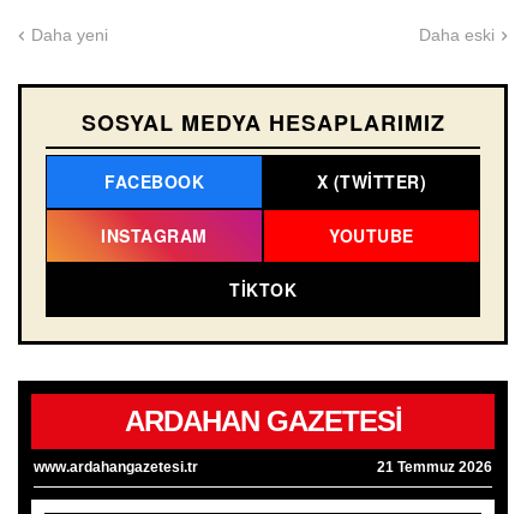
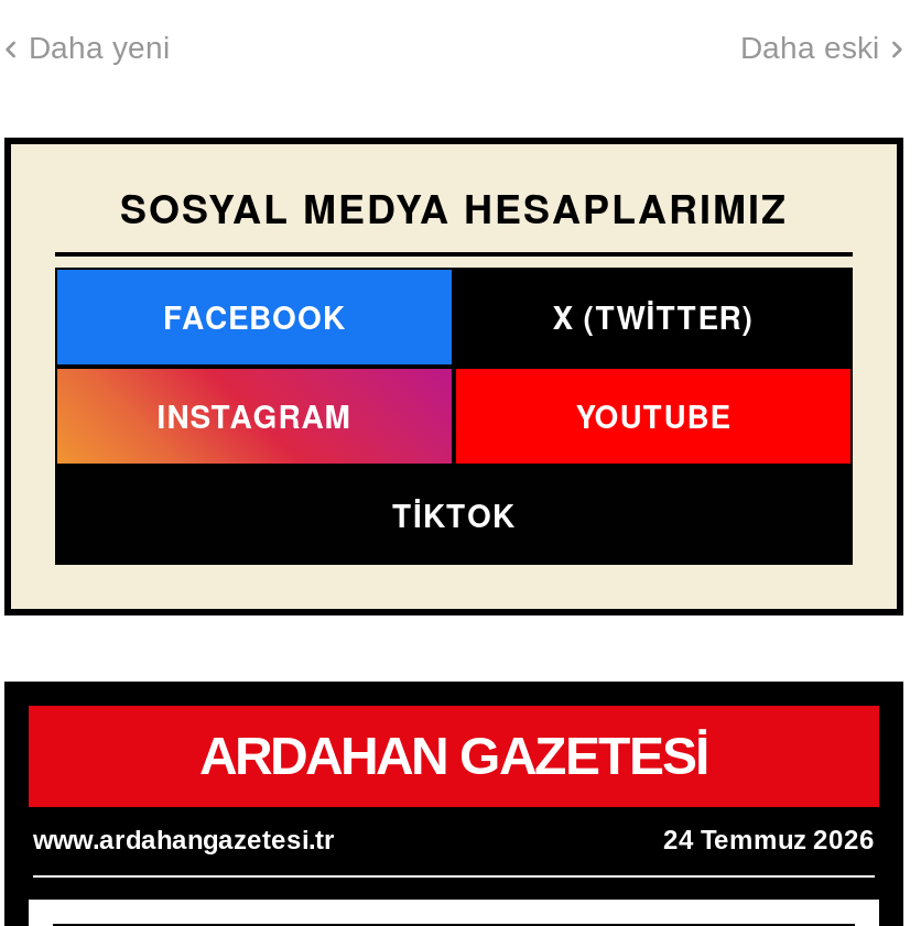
- 21 Temmuz 2026
+ 24 Temmuz 2026
